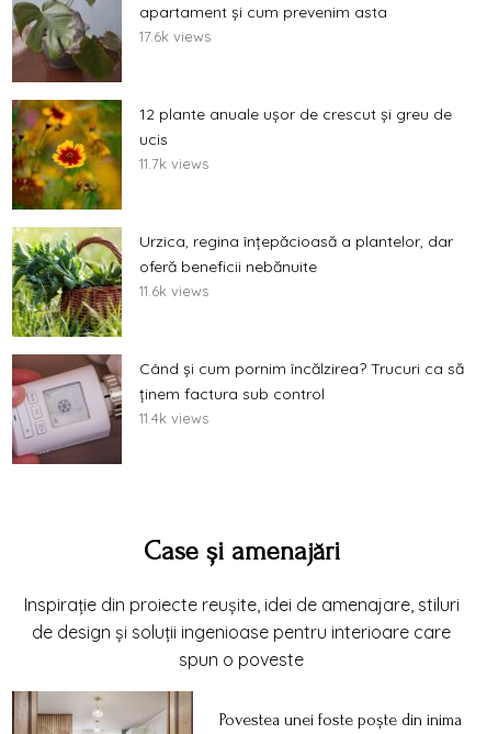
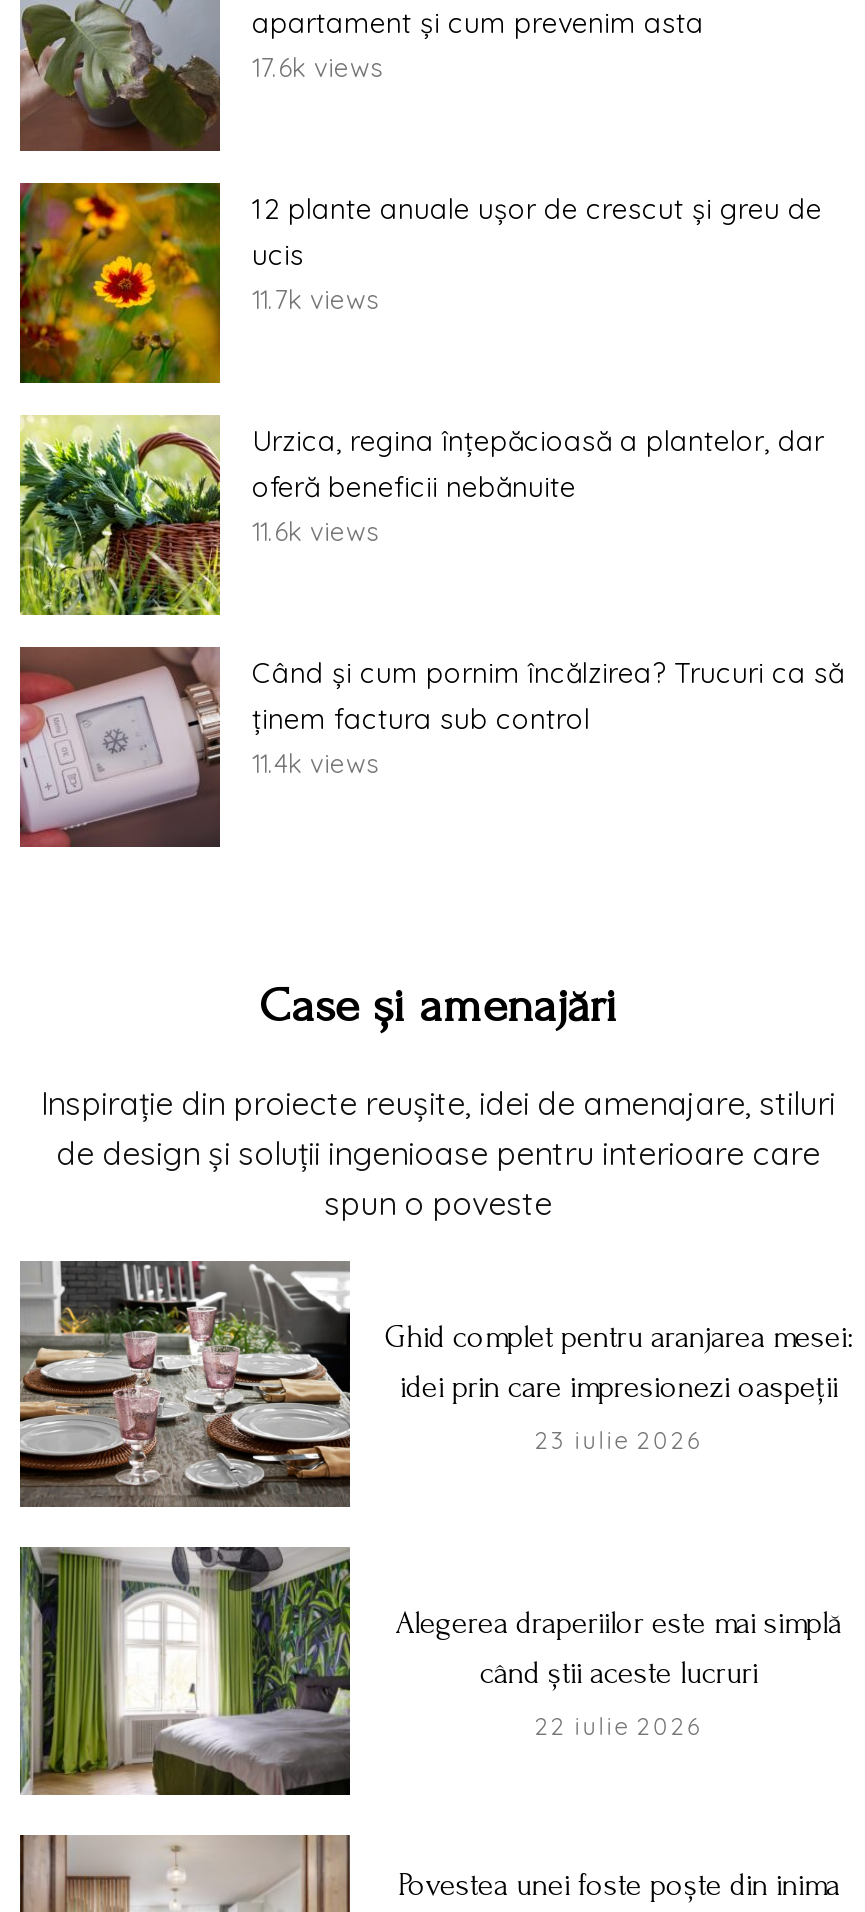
+ [image]
+ Alegerea draperiilor este mai simplă
+ când știi aceste lucruri
+ 22 iulie 2026

+ [image]
+ Ghid complet pentru aranjarea mesei:
+ idei prin care impresionezi oaspeții
+ 23 iulie 2026
